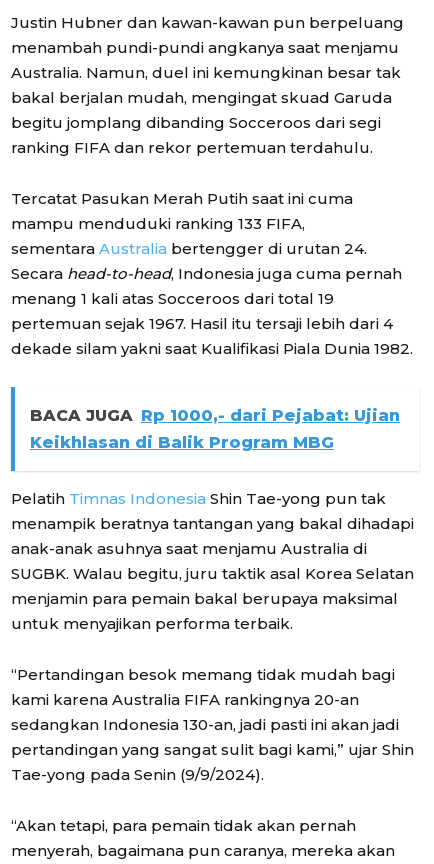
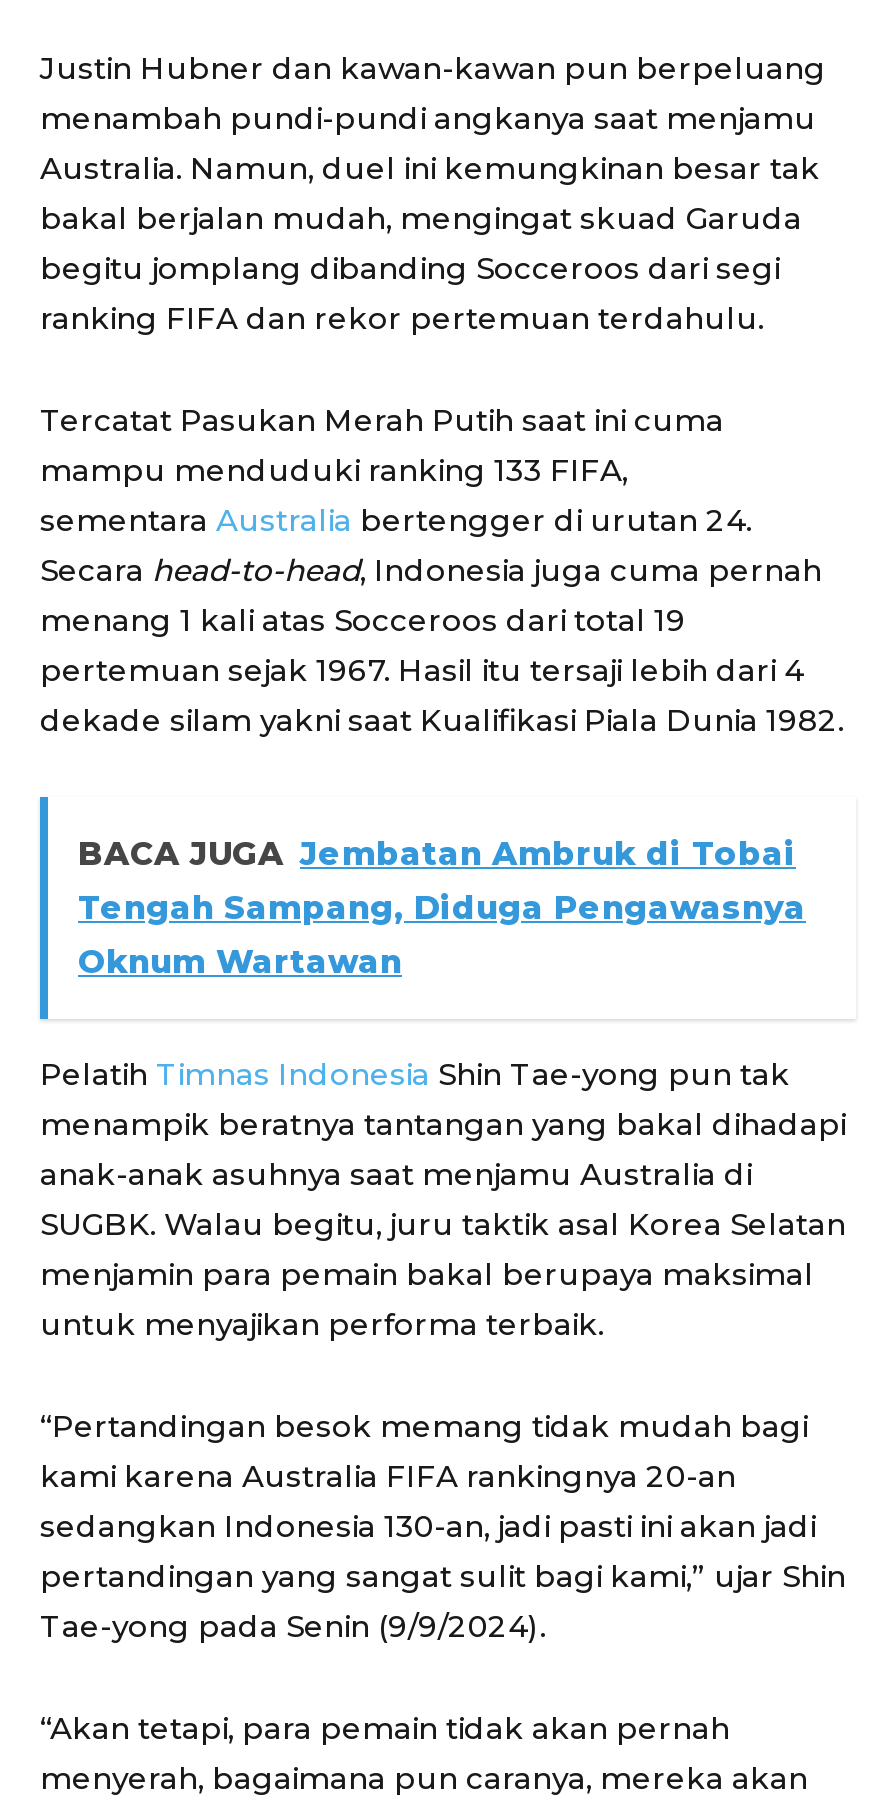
- BACA JUGA Rp 1000,- dari Pejabat: Ujian
- Keikhlasan di Balik Program MBG
+ BACA JUGA Jembatan Ambruk di Tobai
+ Tengah Sampang, Diduga Pengawasnya
+ Oknum Wartawan
